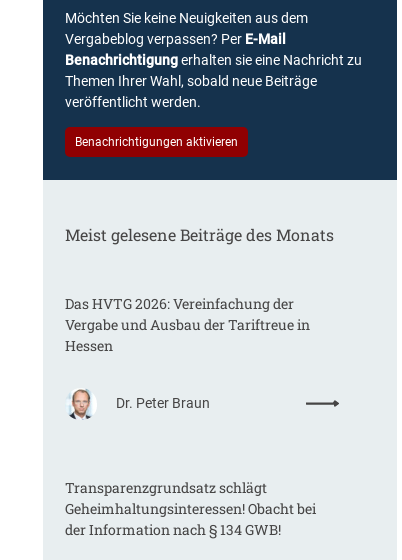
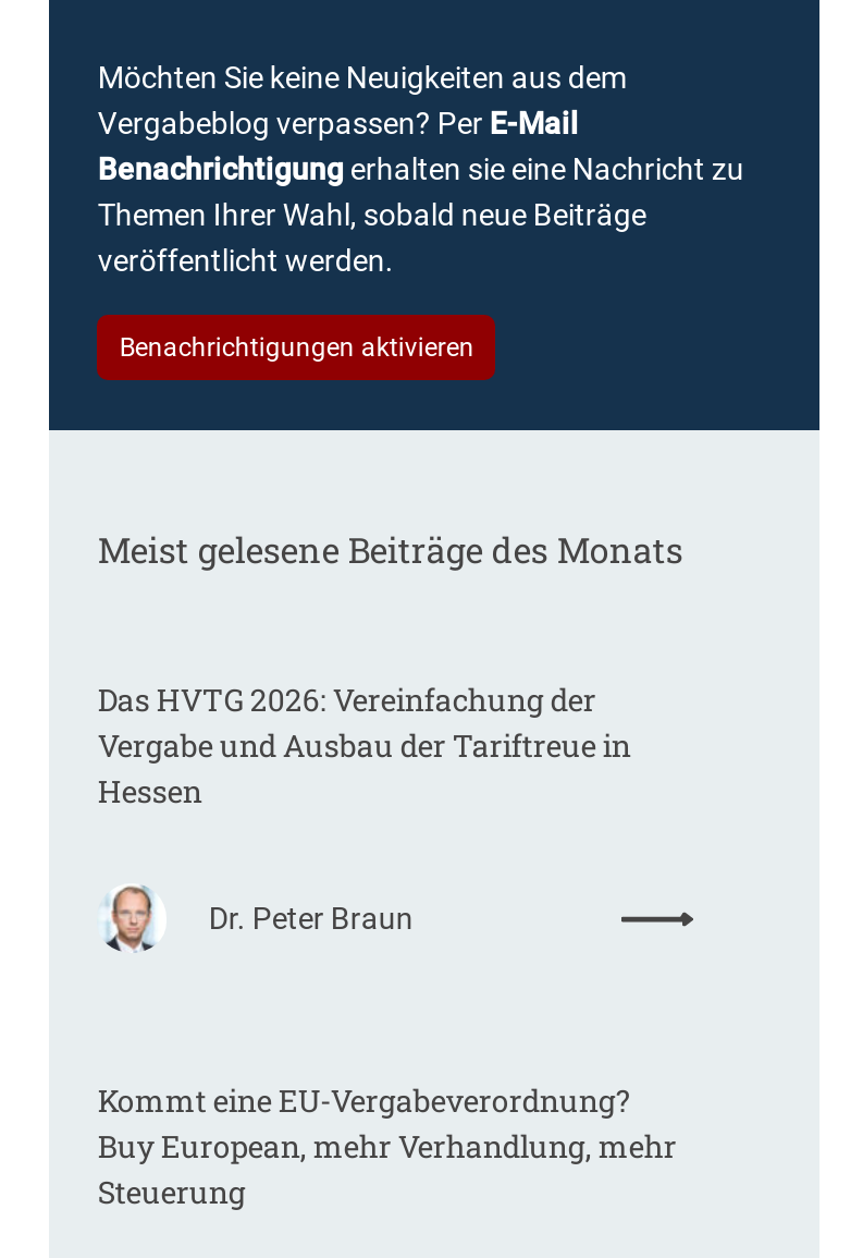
- Transparenzgrundsatz schlägt
- Geheimhaltungsinteressen! Obacht bei
- der Information nach § 134 GWB!
+ Kommt eine EU-Vergabeverordnung?
+ Buy European, mehr Verhandlung, mehr
+ Steuerung
